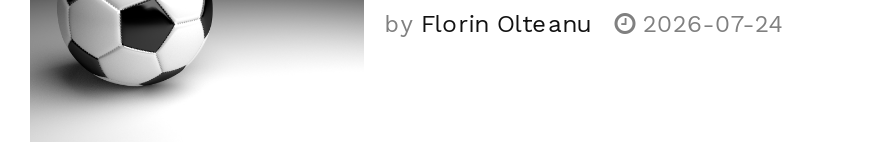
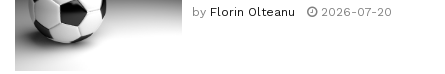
- by Florin Olteanu 2026-07-24
+ by Florin Olteanu 2026-07-20
